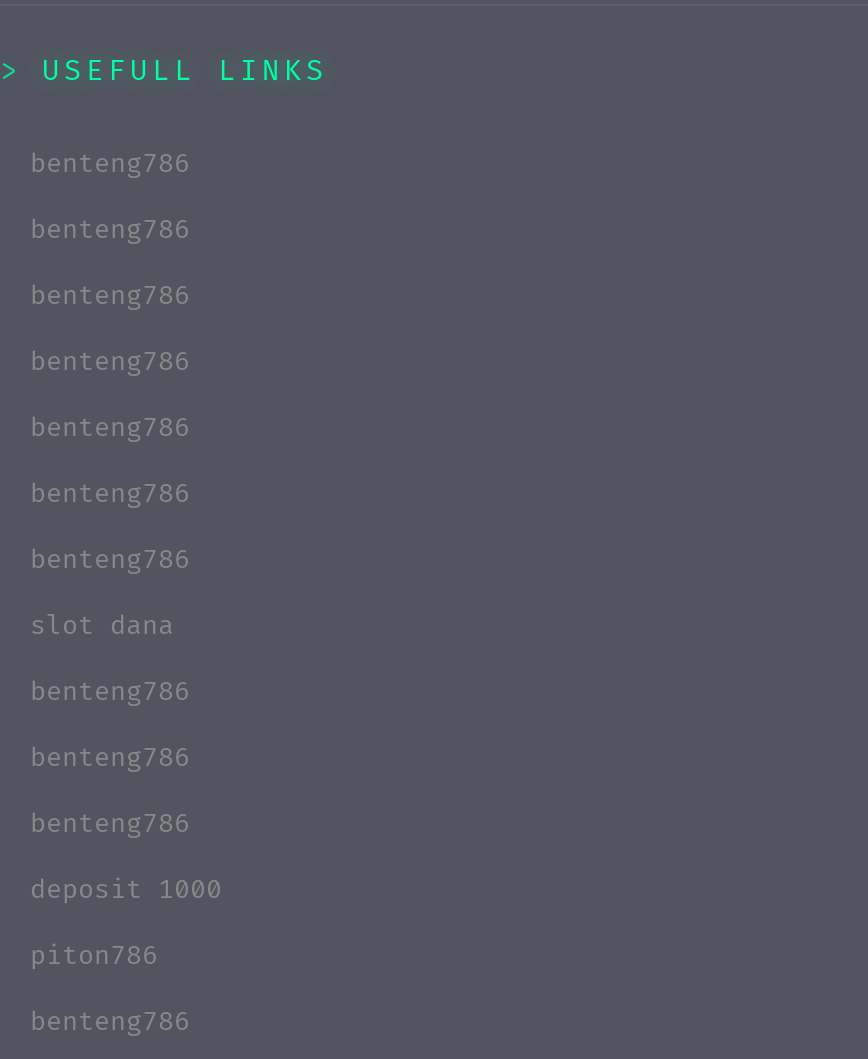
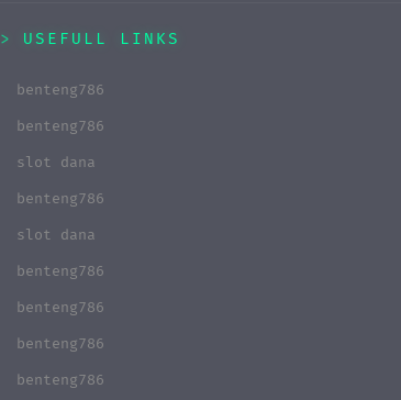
- benteng786
- benteng786
- benteng786
- benteng786
+ slot dana

- deposit 1000
- piton786
